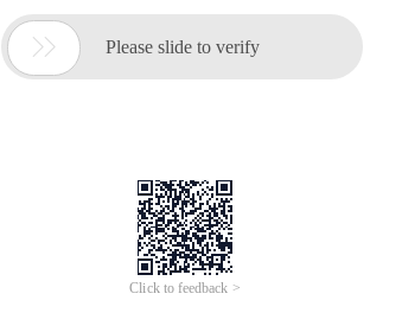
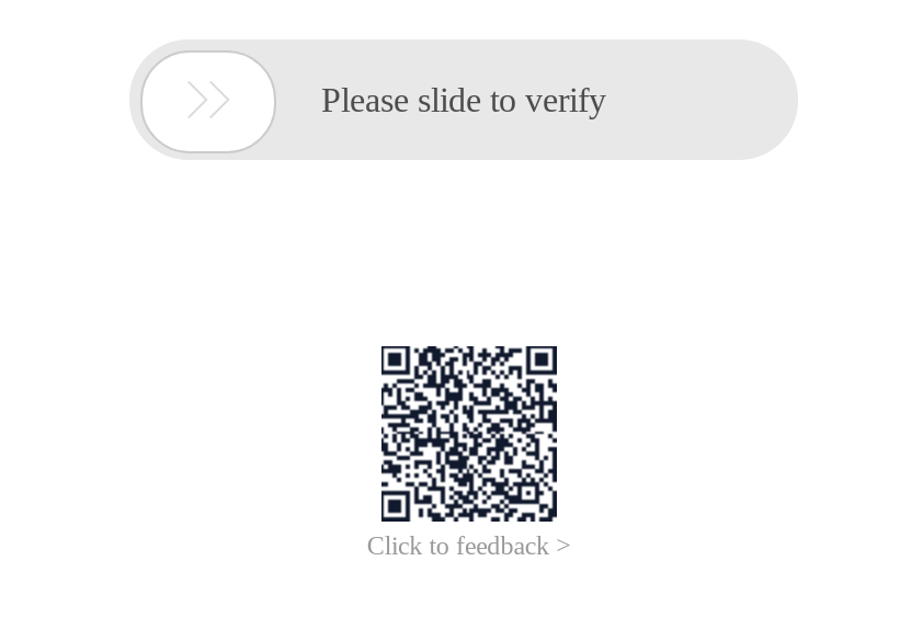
- [image]
+ [image]
